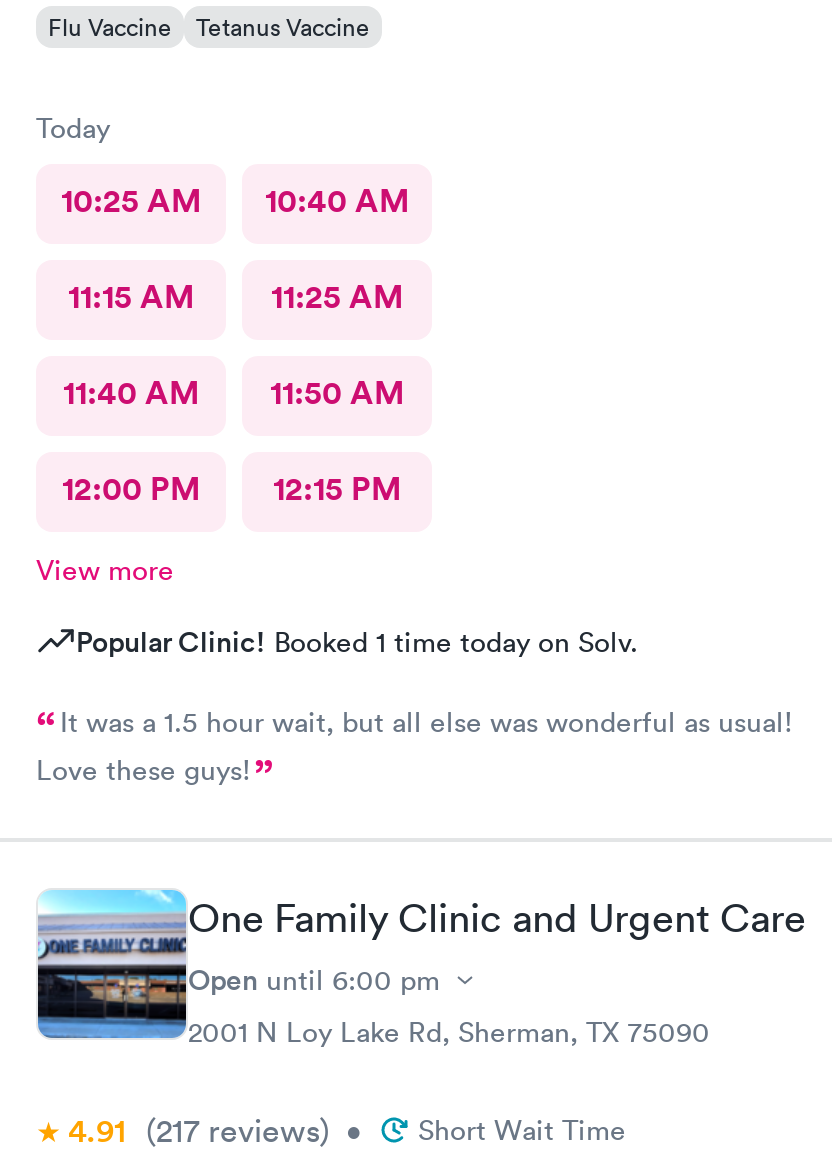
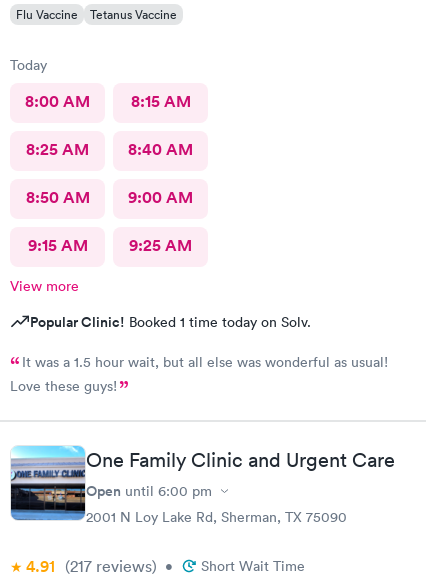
- 10:25 AM
- 10:40 AM
+ 8:00 AM
+ 8:15 AM

- 11:15 AM
- 11:25 AM
+ 8:25 AM
+ 8:40 AM

- 11:40 AM
- 11:50 AM
+ 8:50 AM
+ 9:00 AM

- 12:00 PM
- 12:15 PM
+ 9:15 AM
+ 9:25 AM
